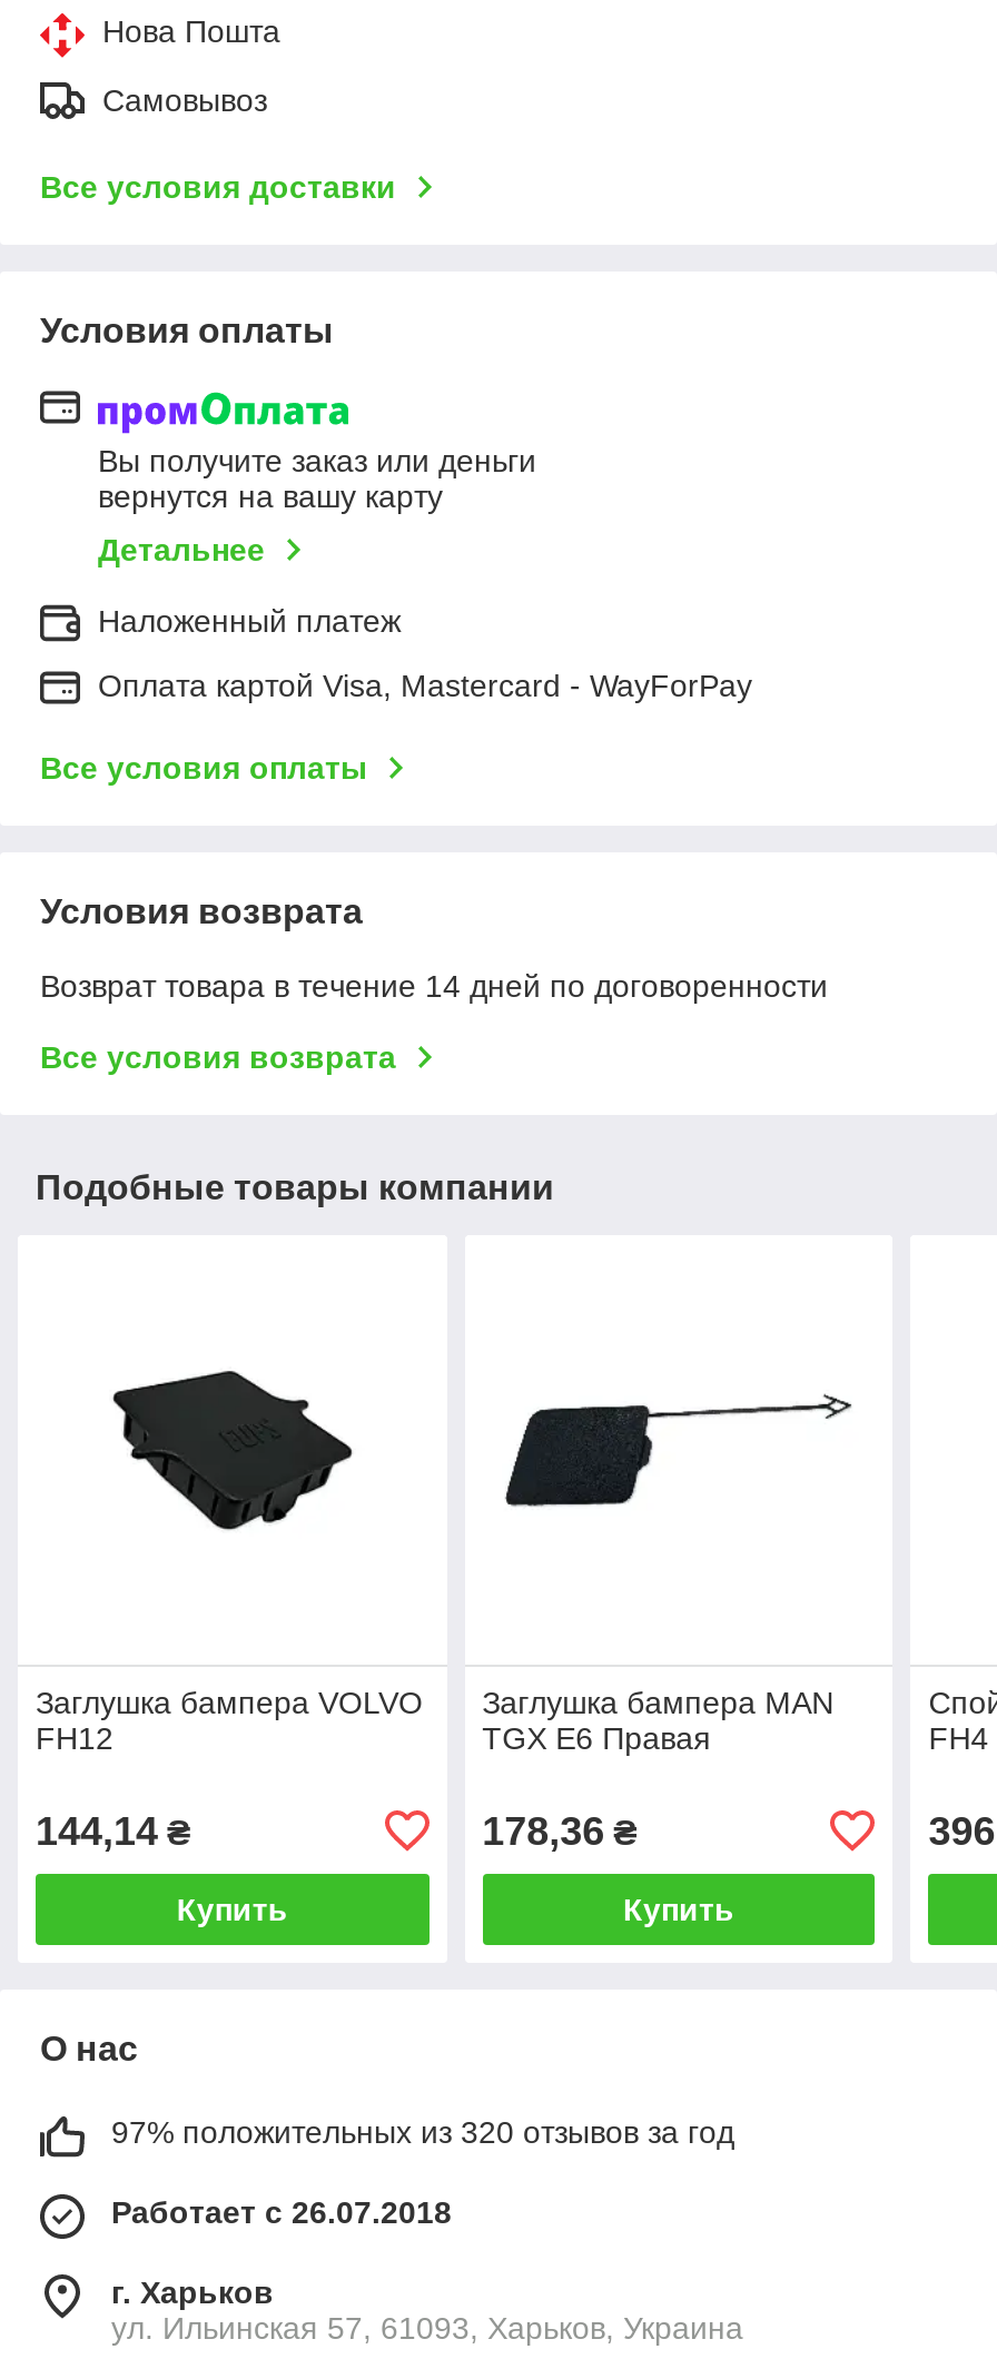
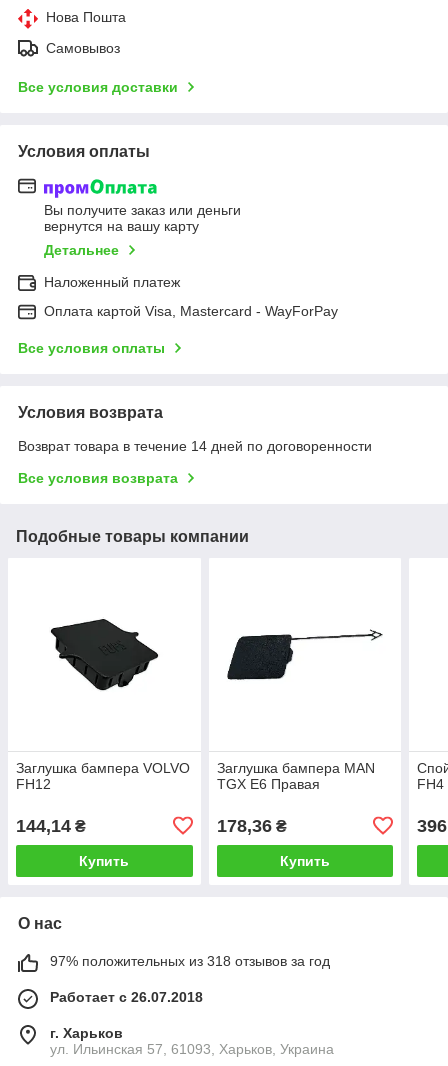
- 97% положительных из 320 отзывов за год
+ 97% положительных из 318 отзывов за год
